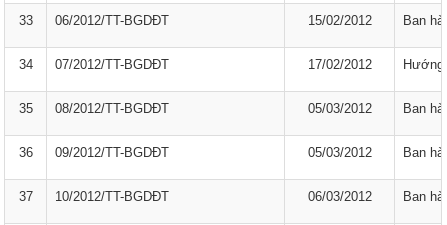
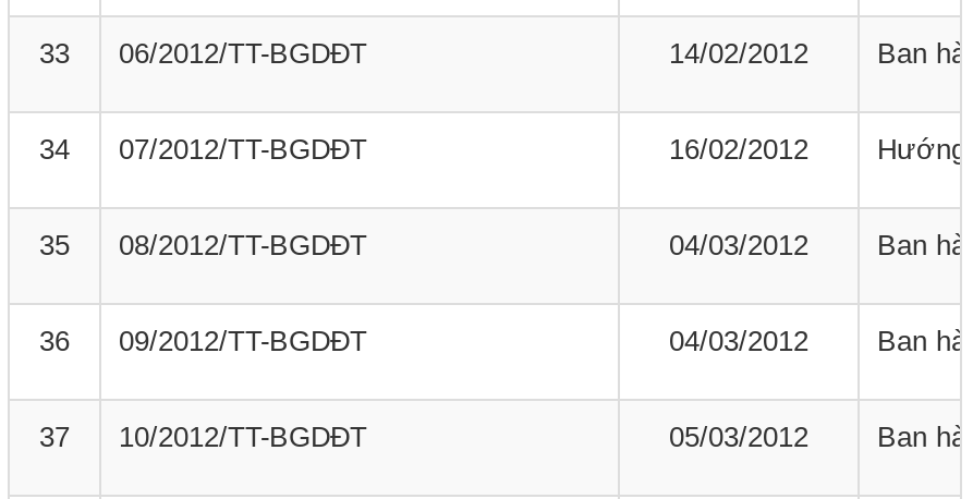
- 15/02/2012
+ 14/02/2012

- 17/02/2012
+ 16/02/2012

- 05/03/2012
+ 04/03/2012

- 05/03/2012
+ 04/03/2012

- 06/03/2012
+ 05/03/2012
